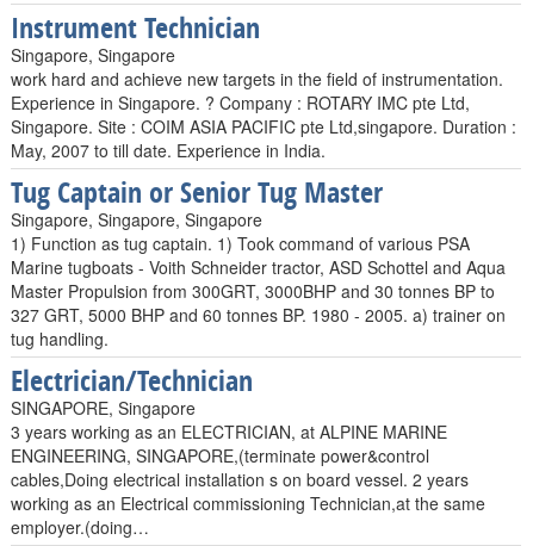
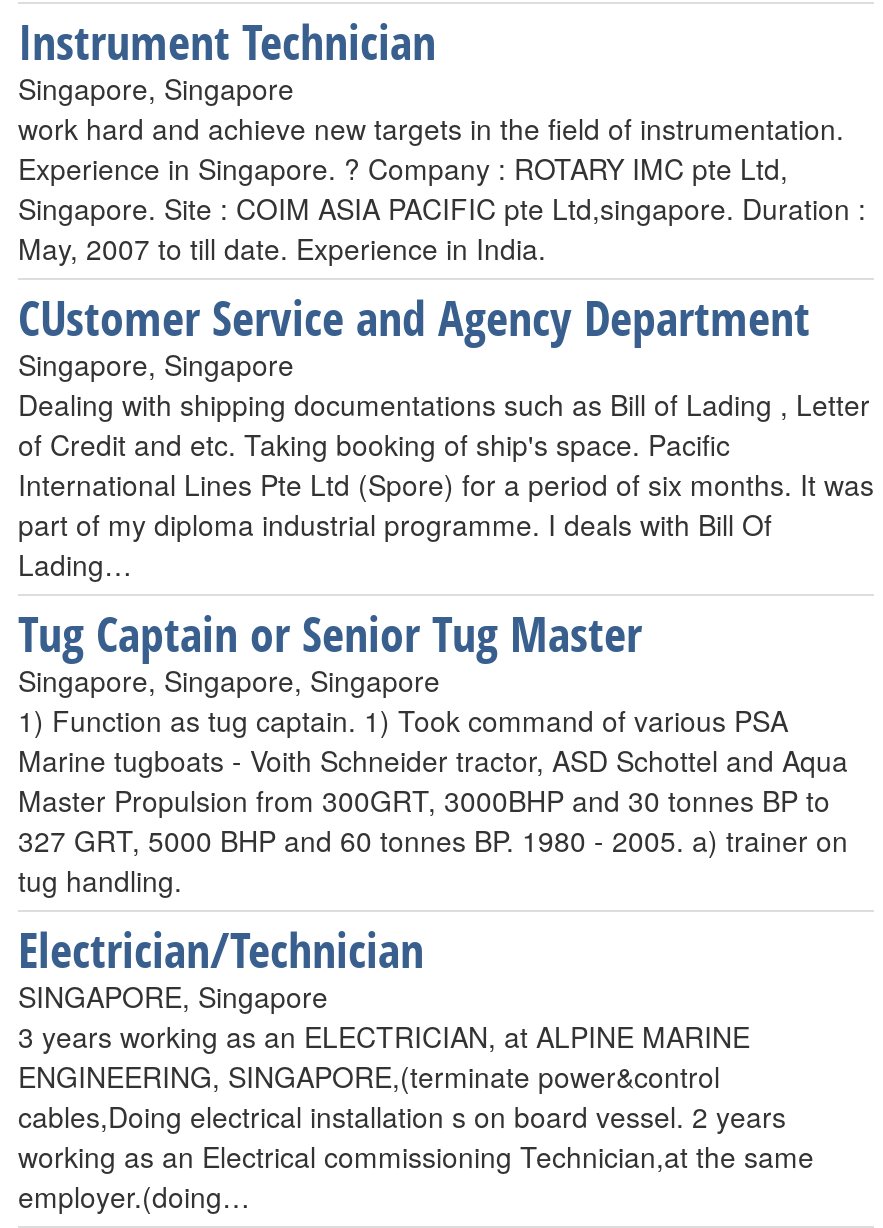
+ CUstomer Service and Agency Department
+ Singapore, Singapore
+ Dealing with shipping documentations such as Bill of Lading , Letter
+ of Credit and etc. Taking booking of ship's space. Pacific
+ International Lines Pte Ltd (Spore) for a period of six months. It was
+ part of my diploma industrial programme. I deals with Bill Of
+ Lading…
